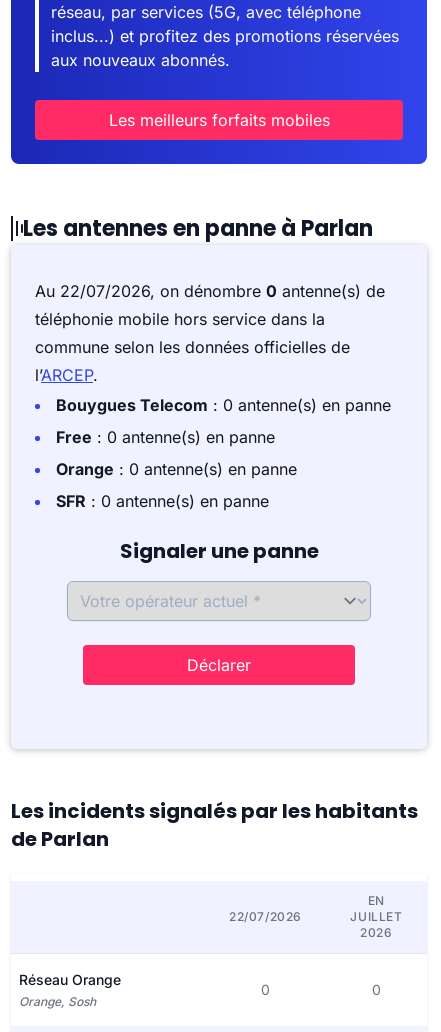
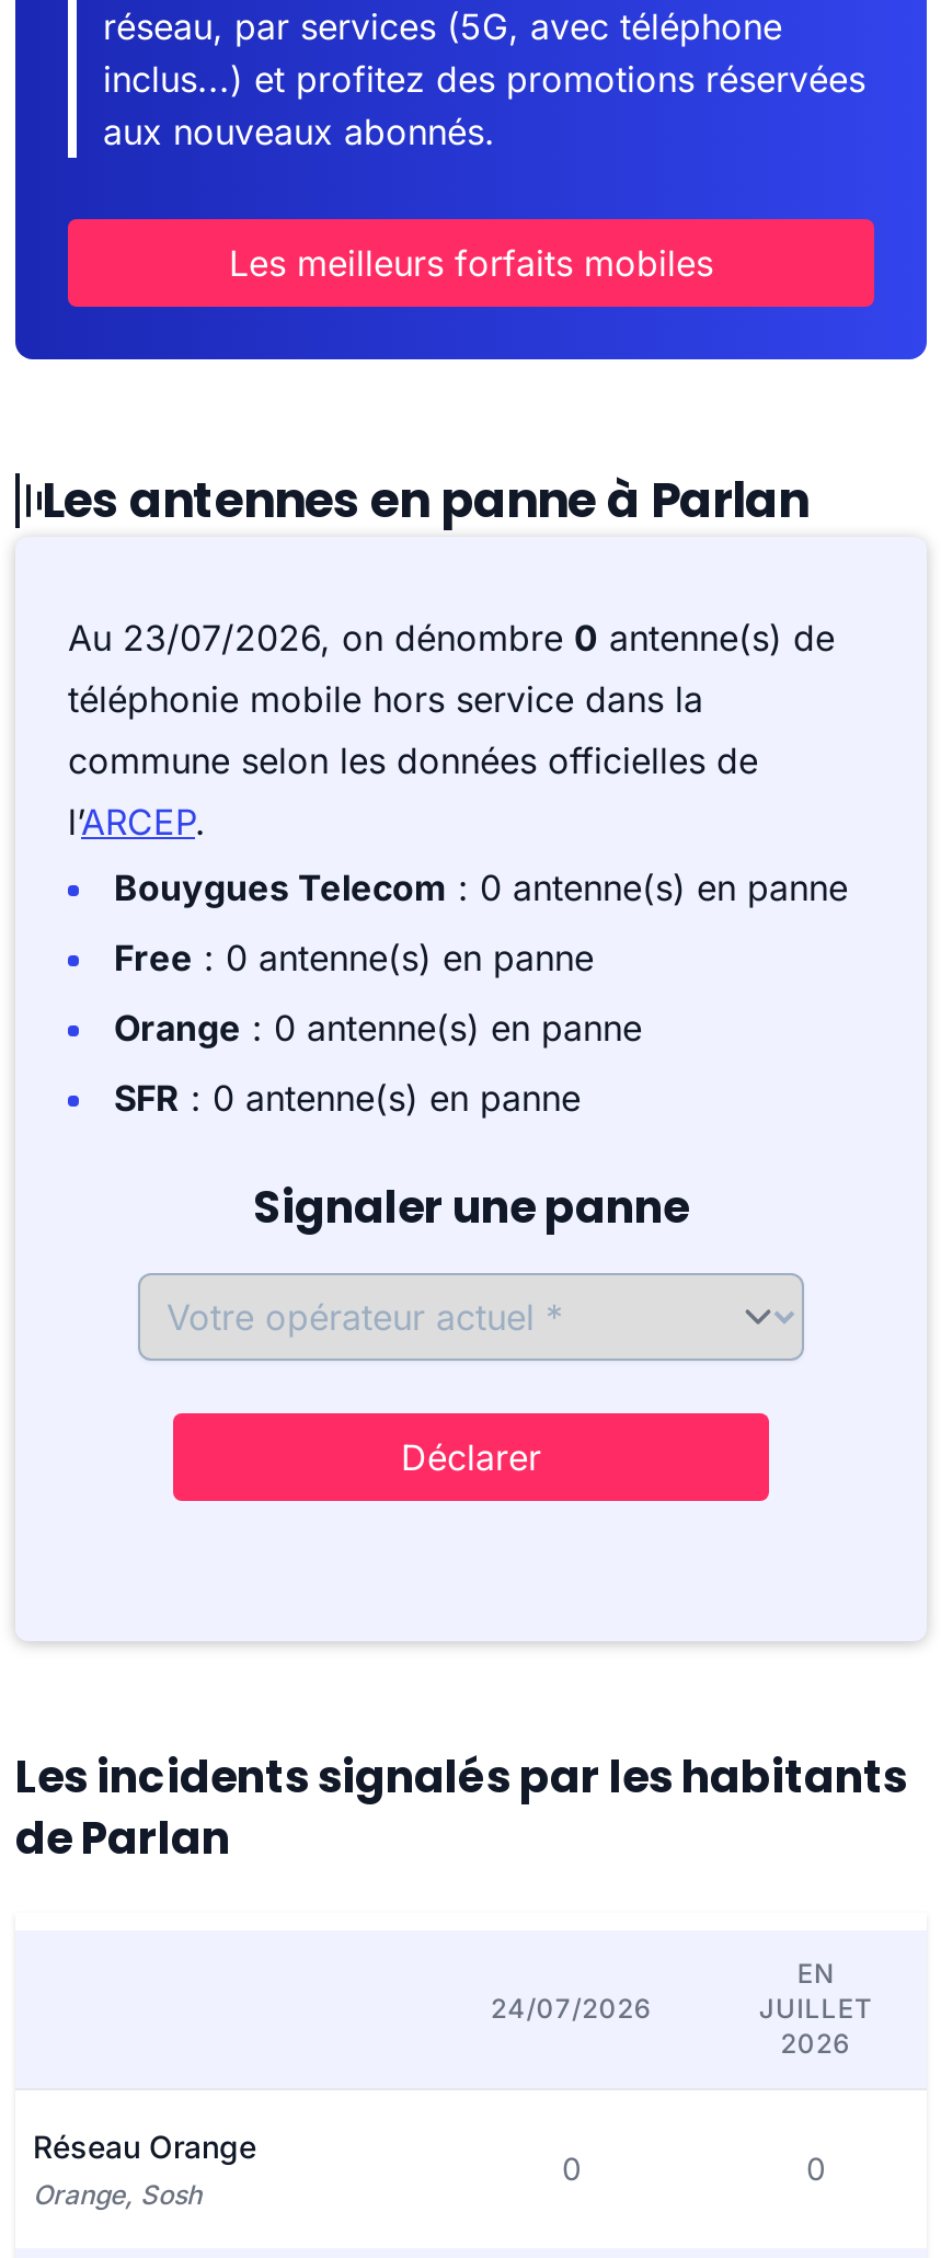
- Au 22/07/2026, on dénombre 0 antenne(s) de
+ Au 23/07/2026, on dénombre 0 antenne(s) de

- 22/07/2026
+ 24/07/2026
